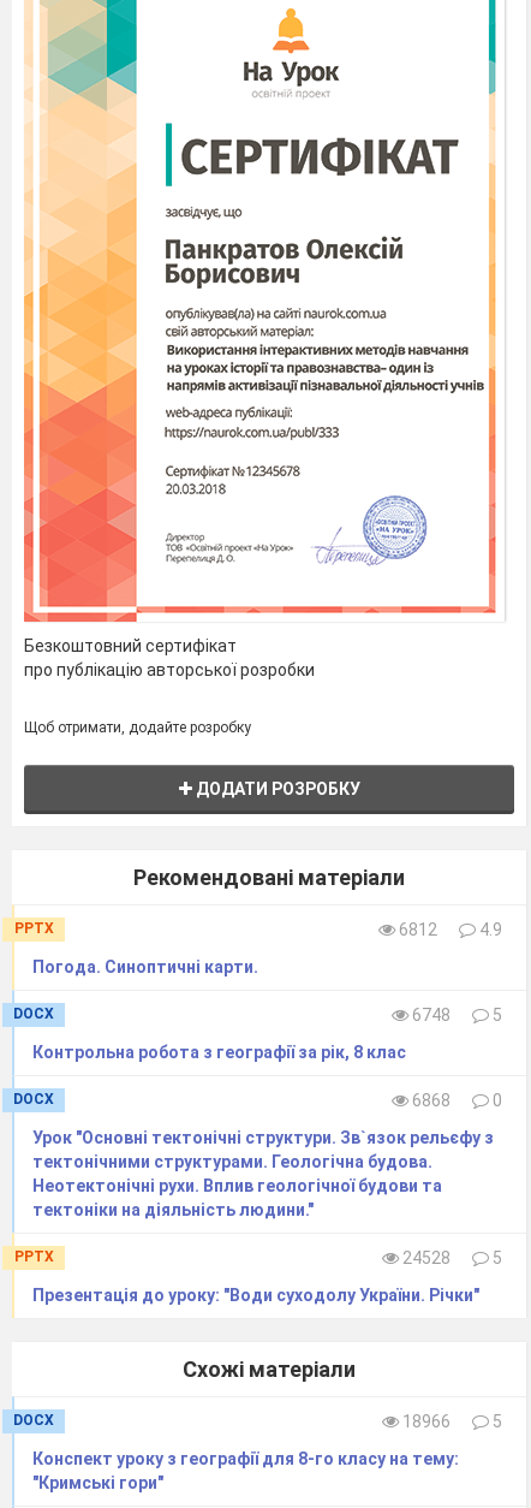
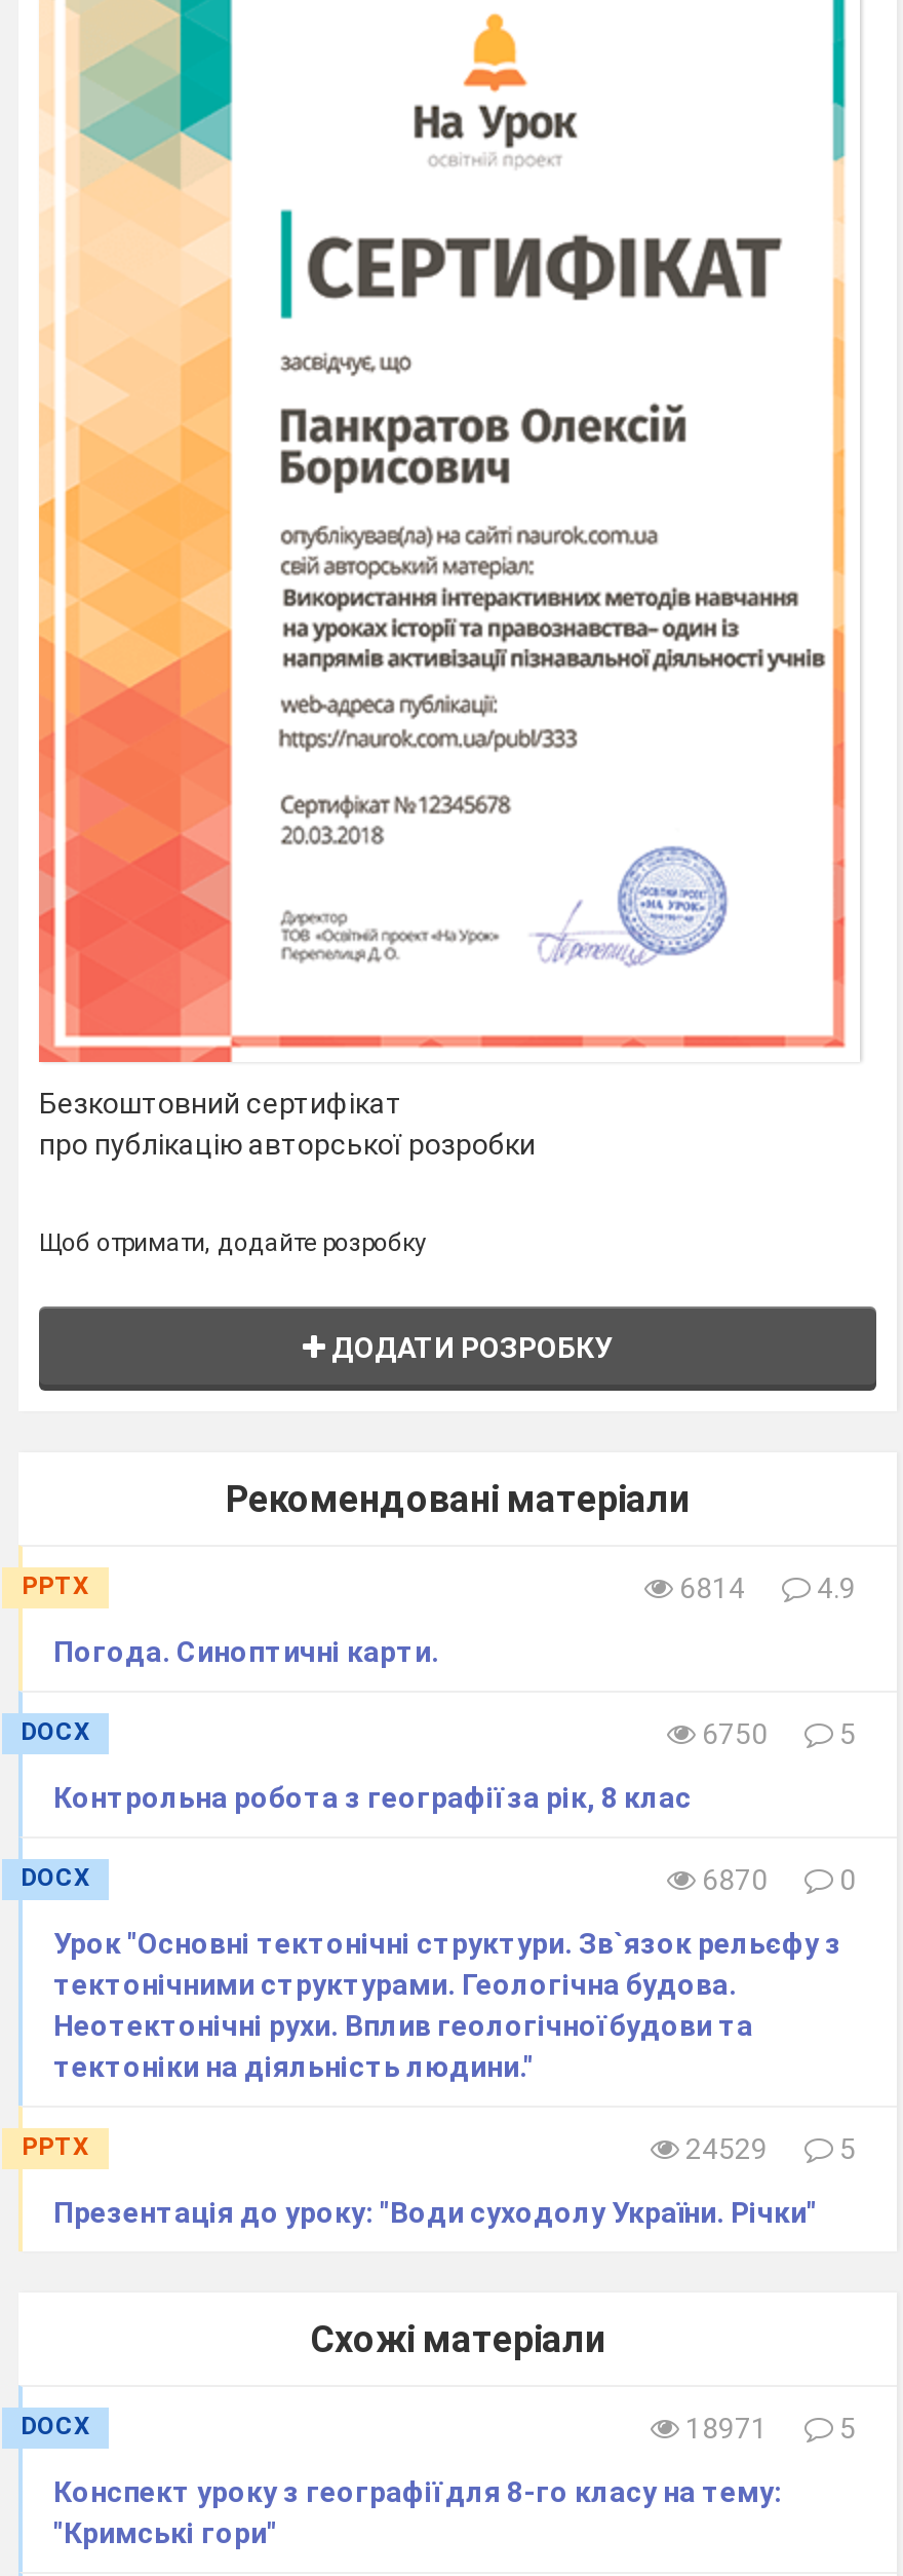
- 6812 4.9
+ 6814 4.9

- 6748 5
+ 6750 5

- 6868 0
+ 6870 0

- 24528 5
+ 24529 5

- 18966 5
+ 18971 5
